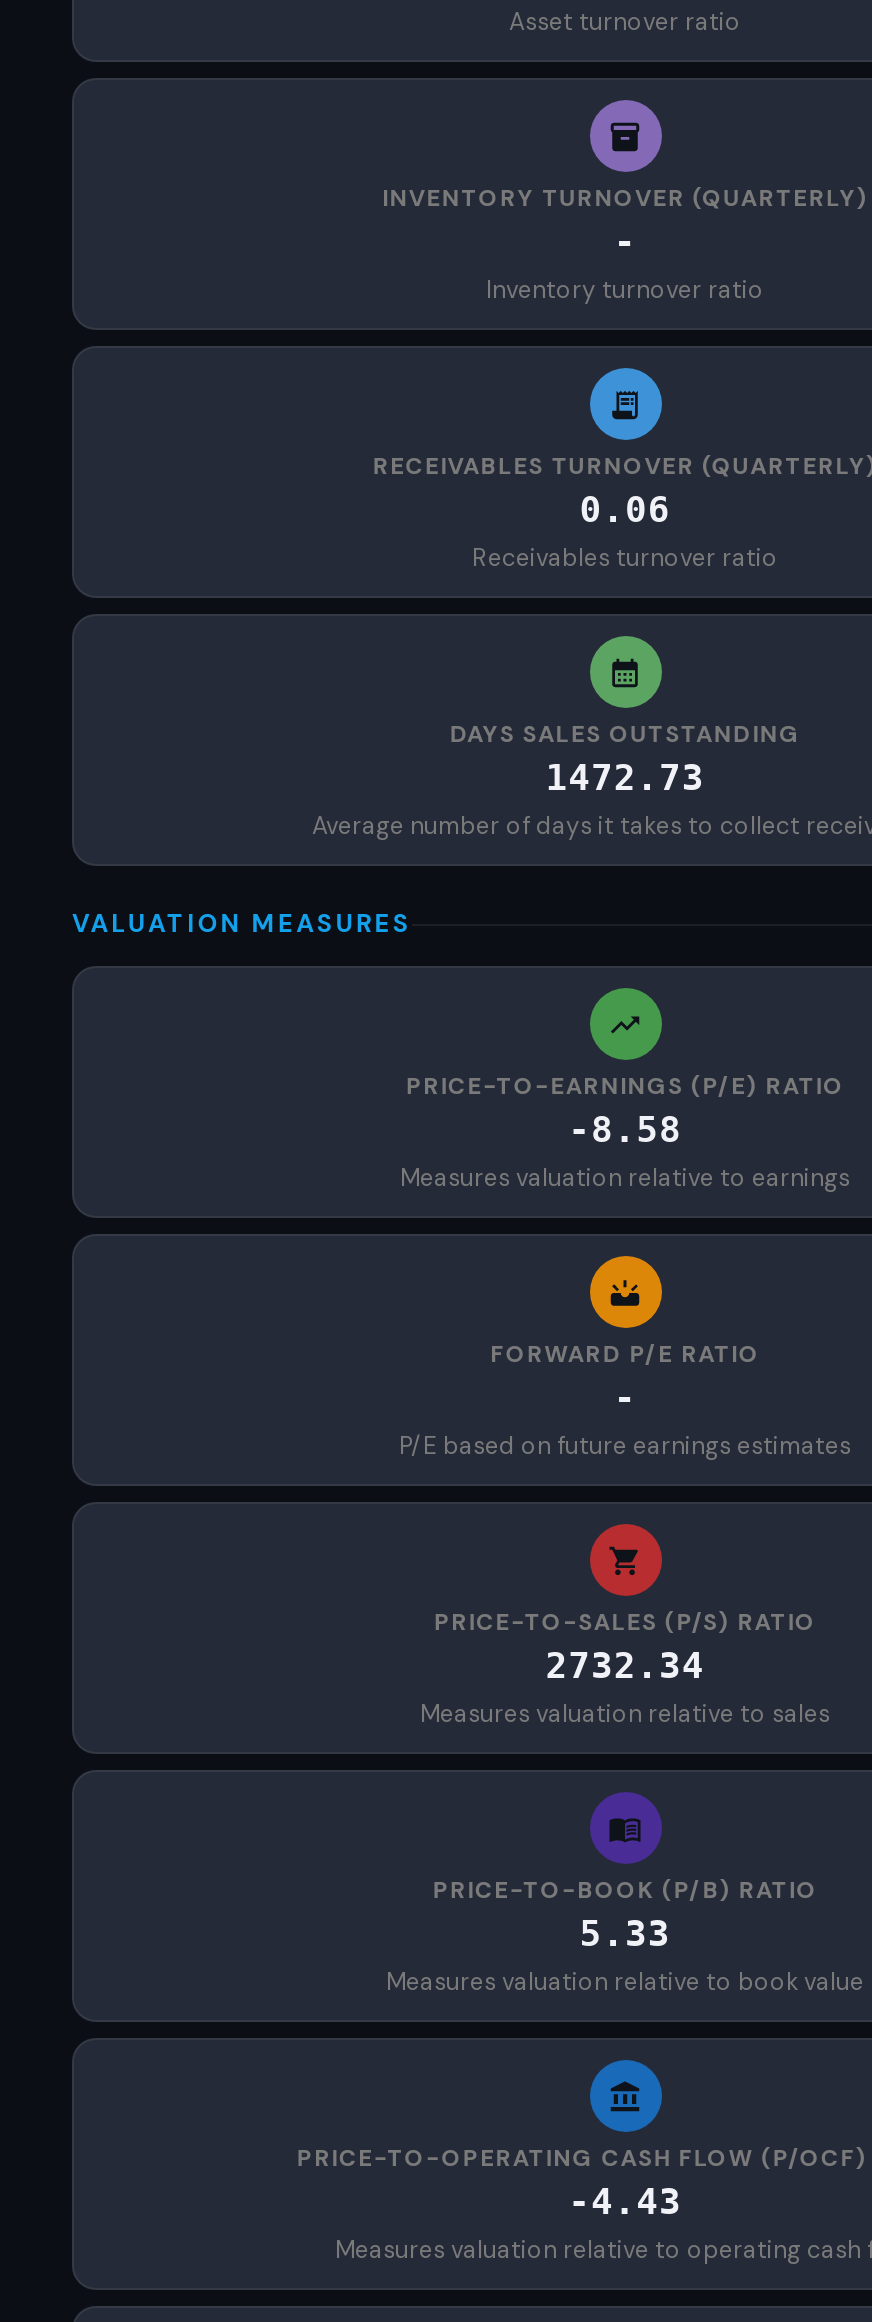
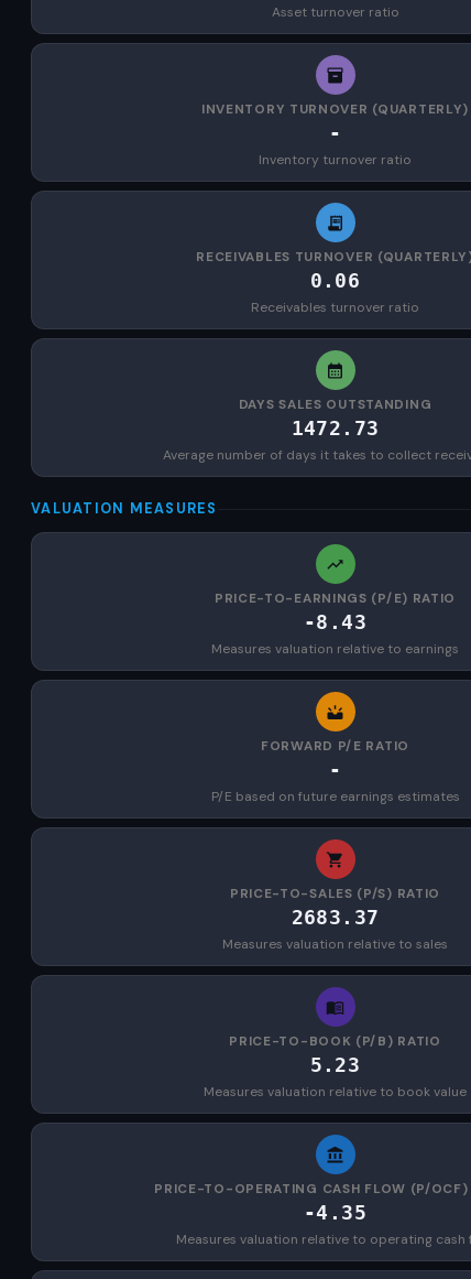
- -8.58
+ -8.43

- 2732.34
+ 2683.37

- 5.33
+ 5.23

- -4.43
+ -4.35
